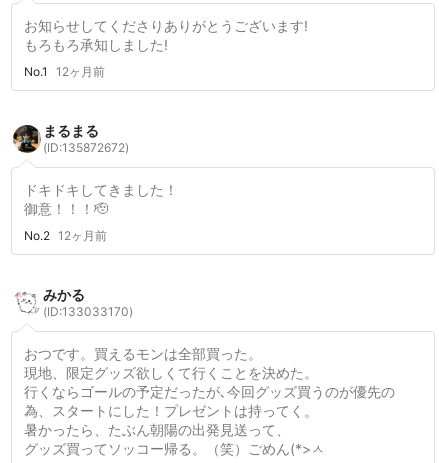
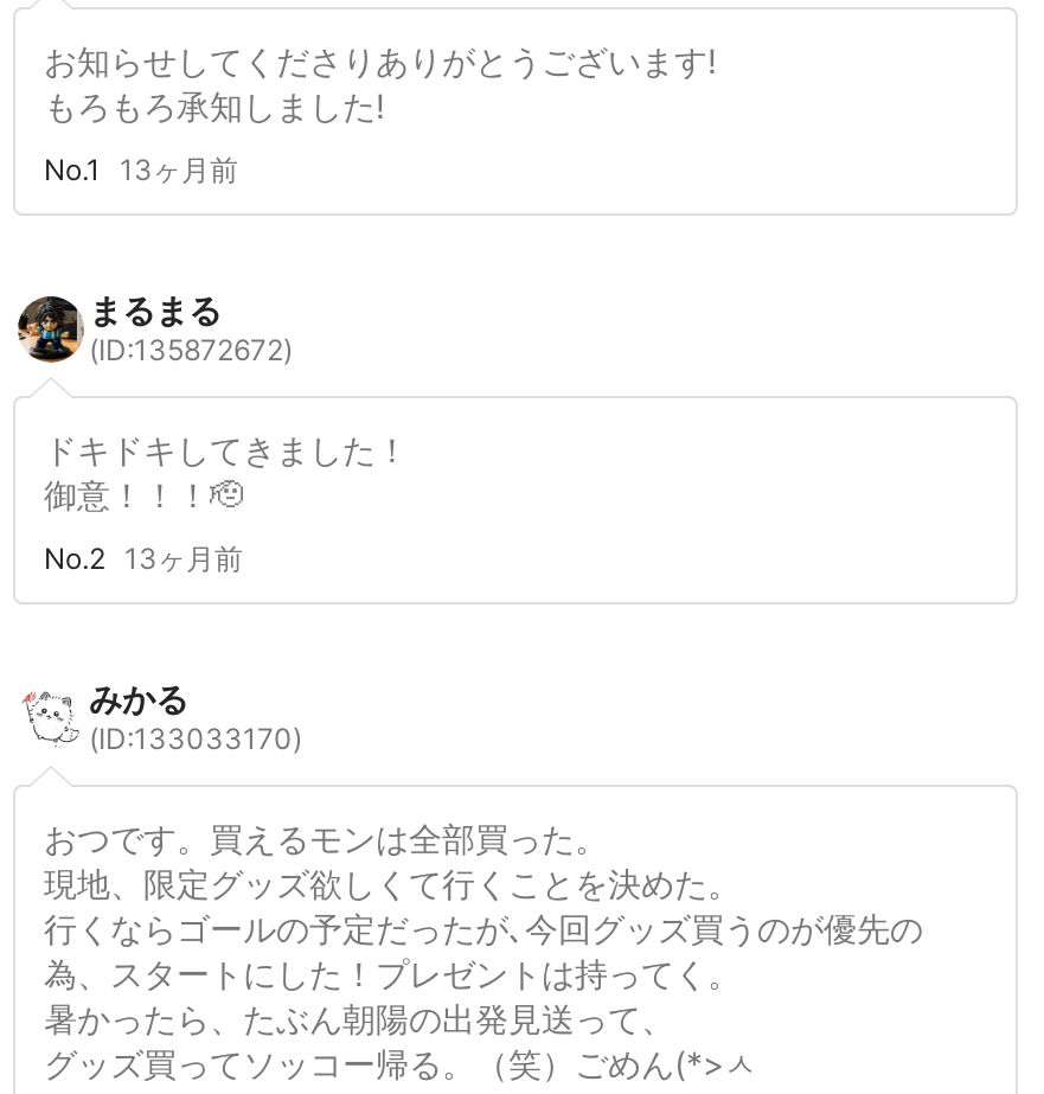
- No.1 12ヶ月前
+ No.1 13ヶ月前

- No.2 12ヶ月前
+ No.2 13ヶ月前
